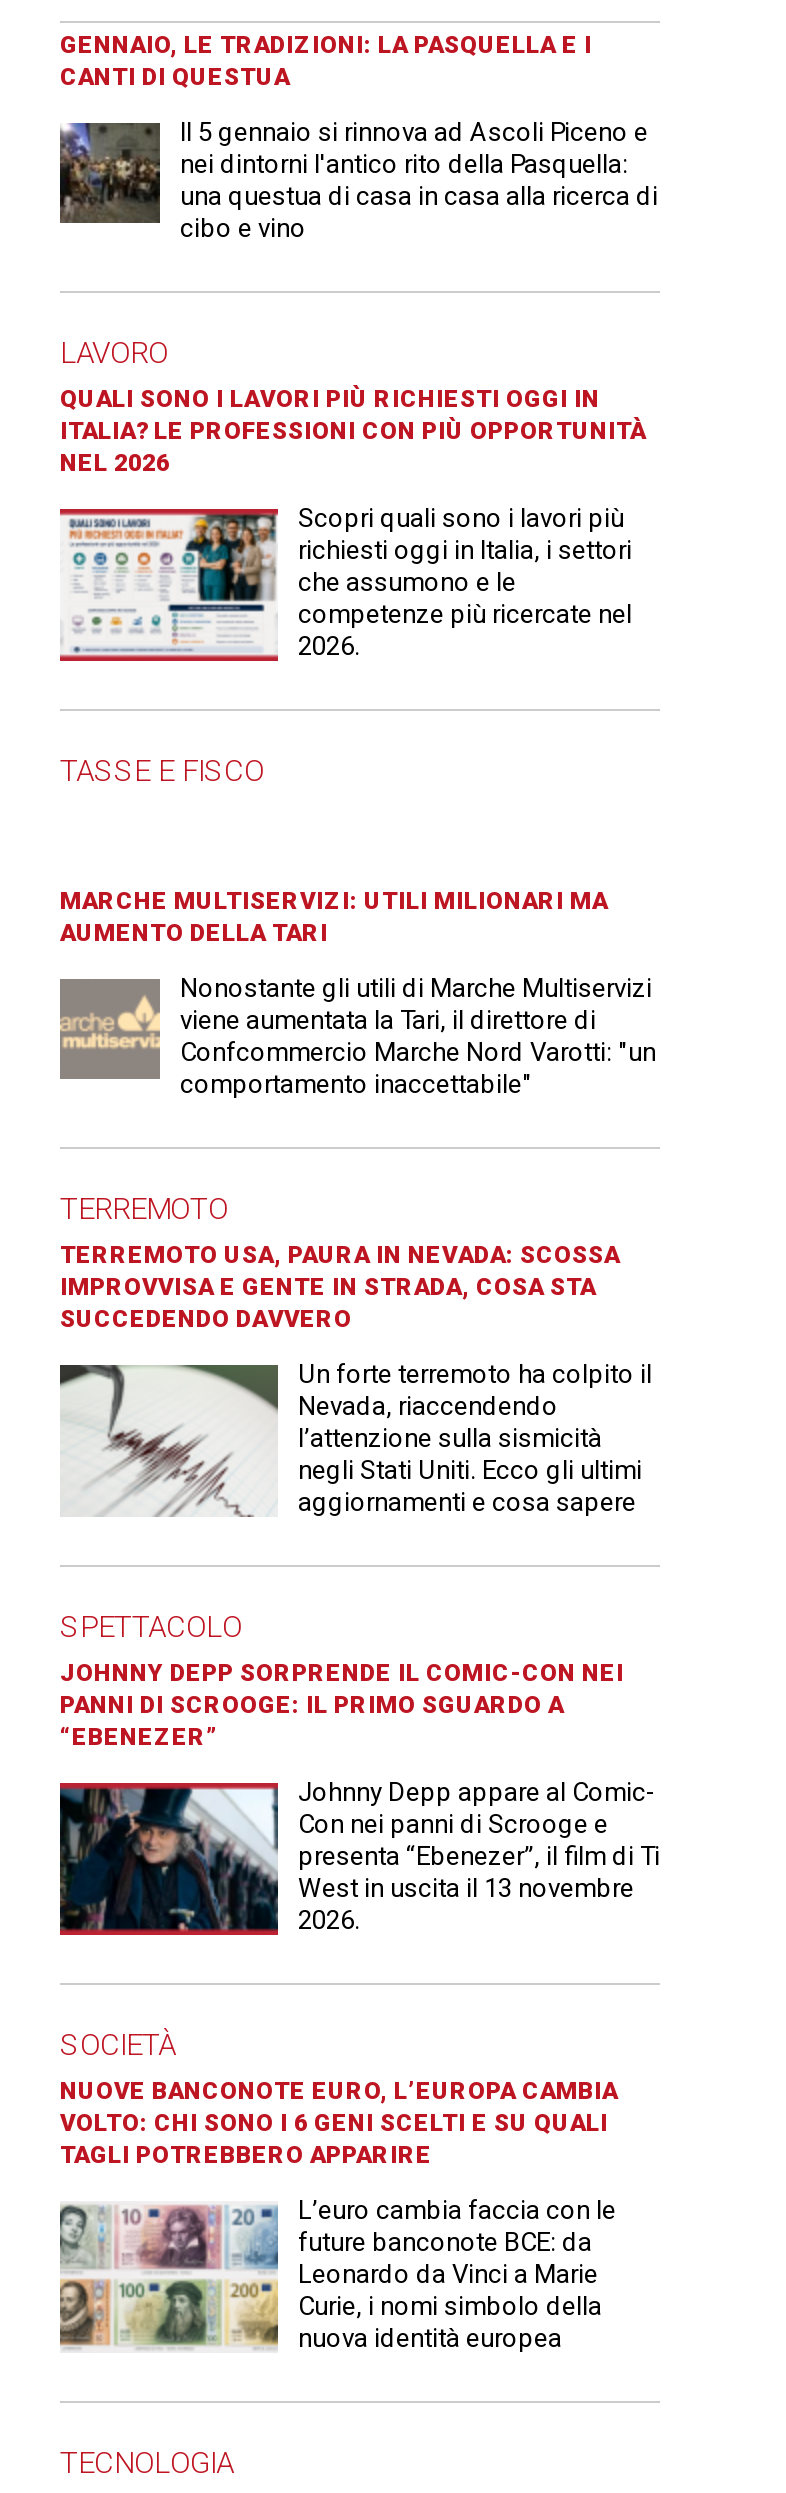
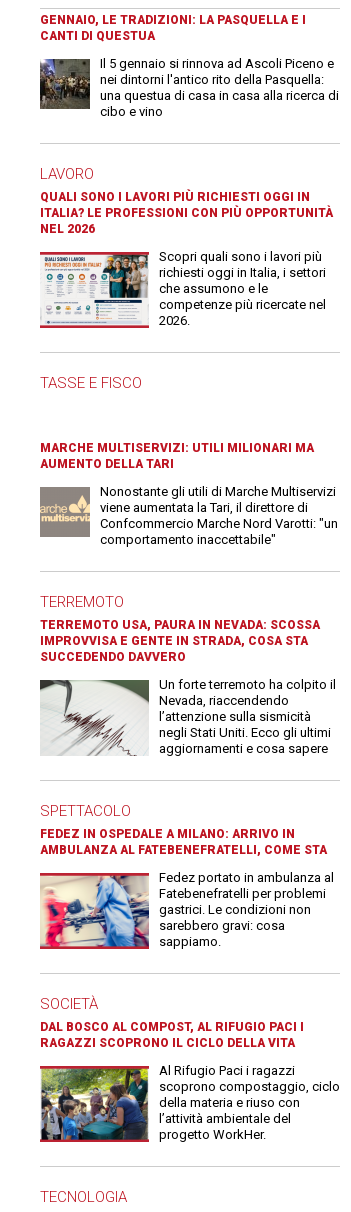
- JOHNNY DEPP SORPRENDE IL COMIC-CON NEI
- PANNI DI SCROOGE: IL PRIMO SGUARDO A
- “EBENEZER”
+ FEDEZ IN OSPEDALE A MILANO: ARRIVO IN
+ AMBULANZA AL FATEBENEFRATELLI, COME STA

- [image]
- Johnny Depp appare al Comic-
- Con nei panni di Scrooge e
- presenta “Ebenezer”, il film di Ti
- West in uscita il 13 novembre
- 2026.
+ [image]
+ Fedez portato in ambulanza al
+ Fatebenefratelli per problemi
+ gastrici. Le condizioni non
+ sarebbero gravi: cosa
+ sappiamo.

- NUOVE BANCONOTE EURO, L’EUROPA CAMBIA
- VOLTO: CHI SONO I 6 GENI SCELTI E SU QUALI
- TAGLI POTREBBERO APPARIRE
+ DAL BOSCO AL COMPOST, AL RIFUGIO PACI I
+ RAGAZZI SCOPRONO IL CICLO DELLA VITA

- [image]
- L’euro cambia faccia con le
- future banconote BCE: da
- Leonardo da Vinci a Marie
- Curie, i nomi simbolo della
- nuova identità europea
+ [image]
+ Al Rifugio Paci i ragazzi
+ scoprono compostaggio, ciclo
+ della materia e riuso con
+ l’attività ambientale del
+ progetto WorkHer.
